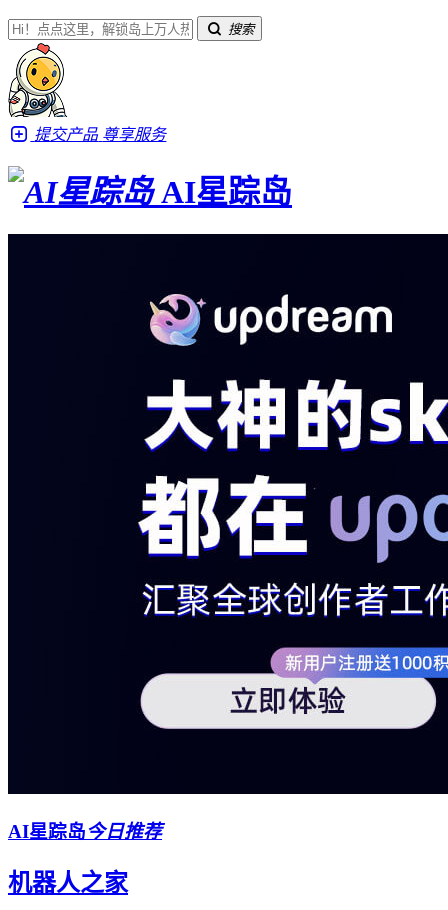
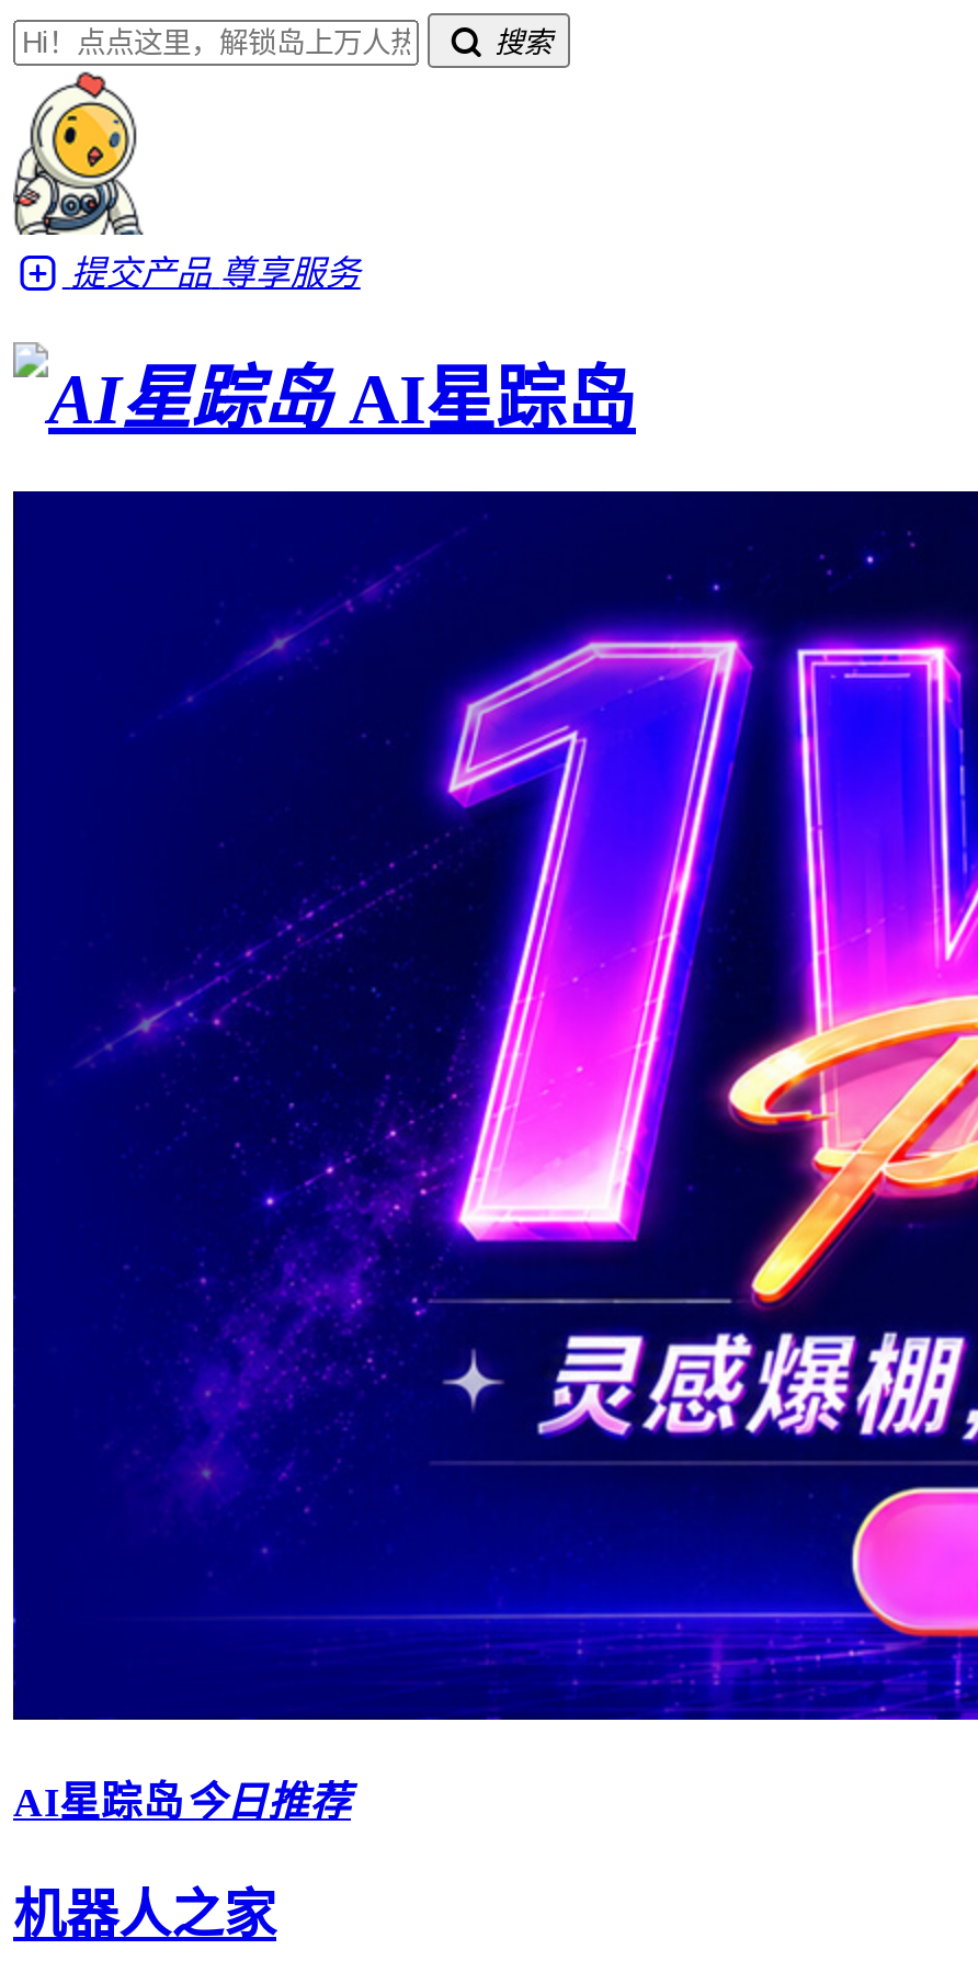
- [image]
+ [image]
